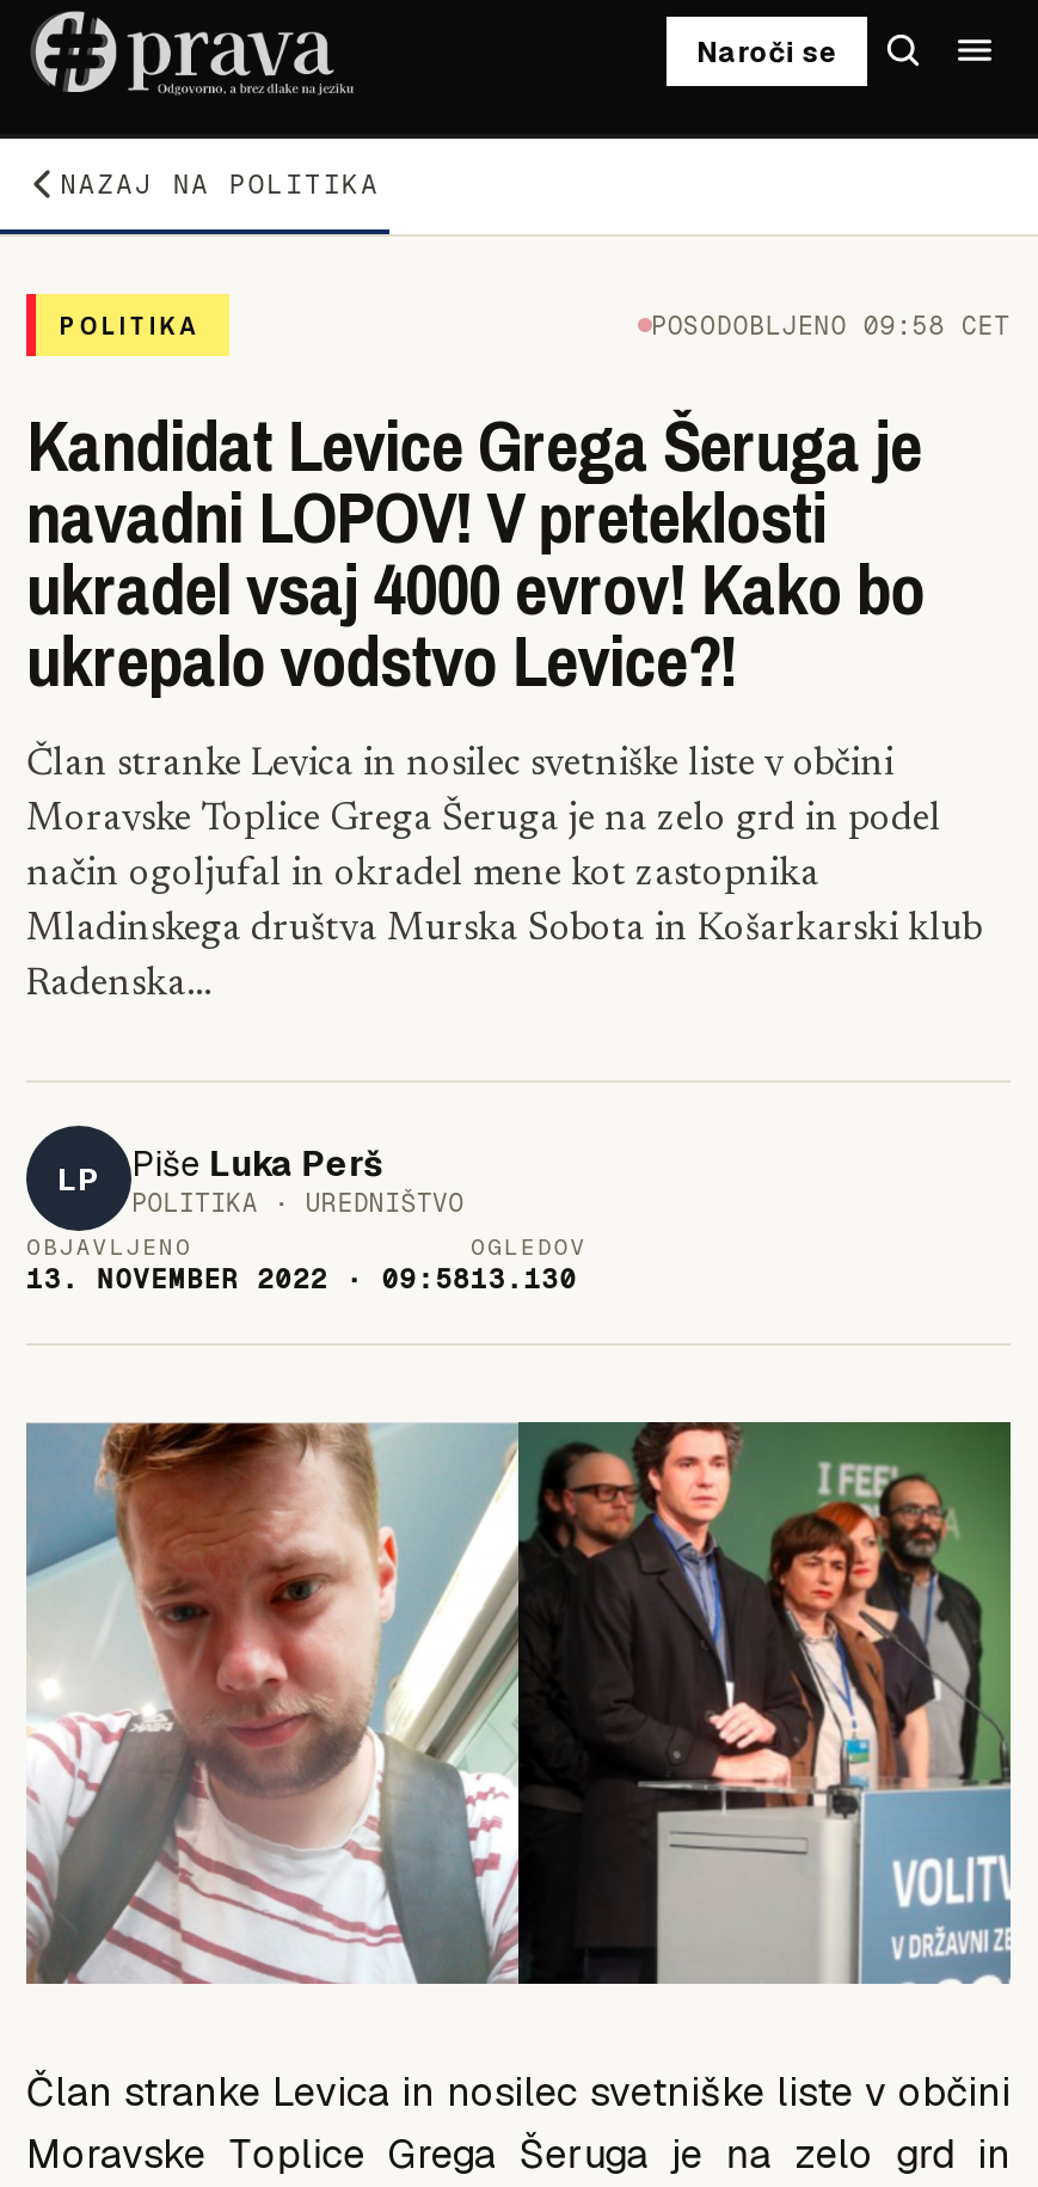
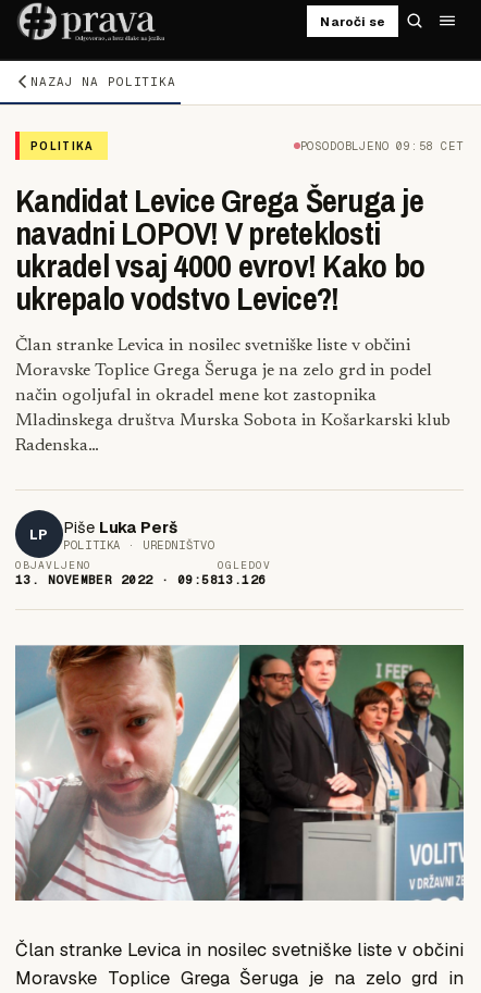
- 13. NOVEMBER 2022 · 09:58 13.130
+ 13. NOVEMBER 2022 · 09:58 13.126
